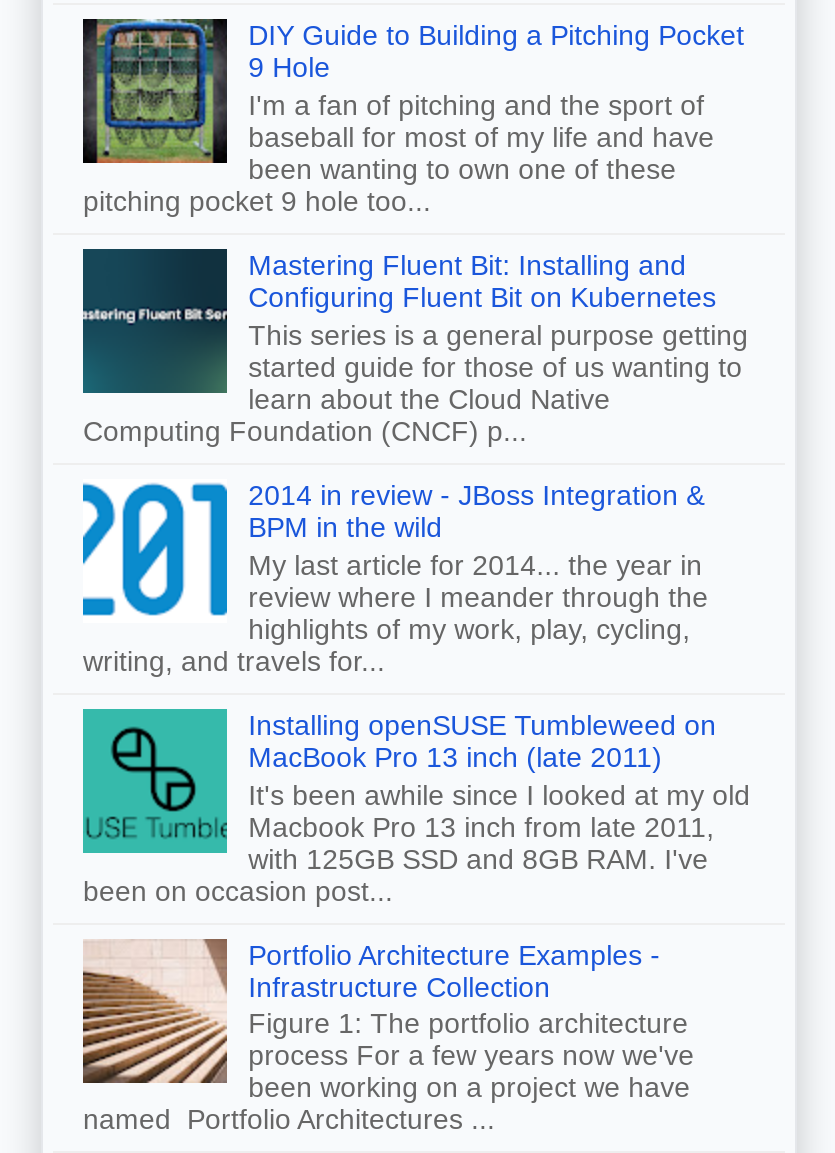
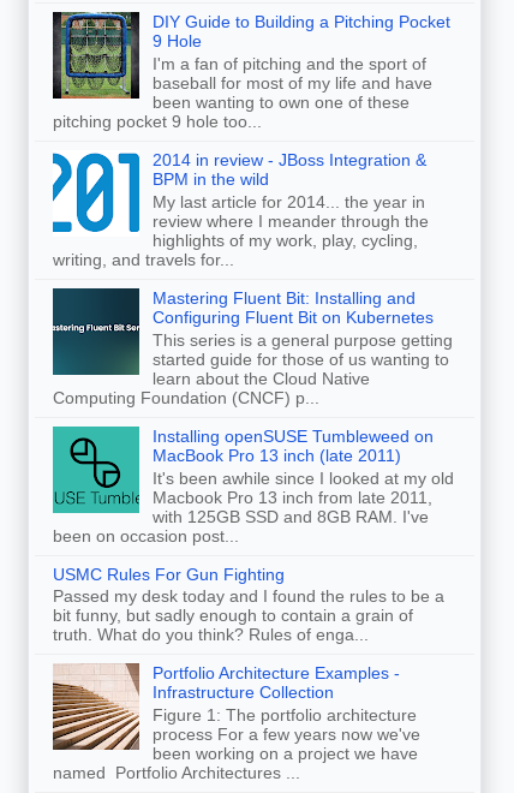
moved down: [image] | Mastering Fluent Bit: Installing and | Configuring Fluent Bit on Kubernetes | This series is a general purpose getting | started guide for those of us wanting to | learn about the Cloud Native | Computing Foundation (CNCF) p...

moved up: 2014 in review - JBoss Integration & | BPM in the wild | My last article for 2014... the year in | review where I meander through the | highlights of my work, play, cycling, | writing, and travels for...

+ USMC Rules For Gun Fighting
+ Passed my desk today and I found the rules to be a
+ bit funny, but sadly enough to contain a grain of
+ truth. What do you think? Rules of enga...
